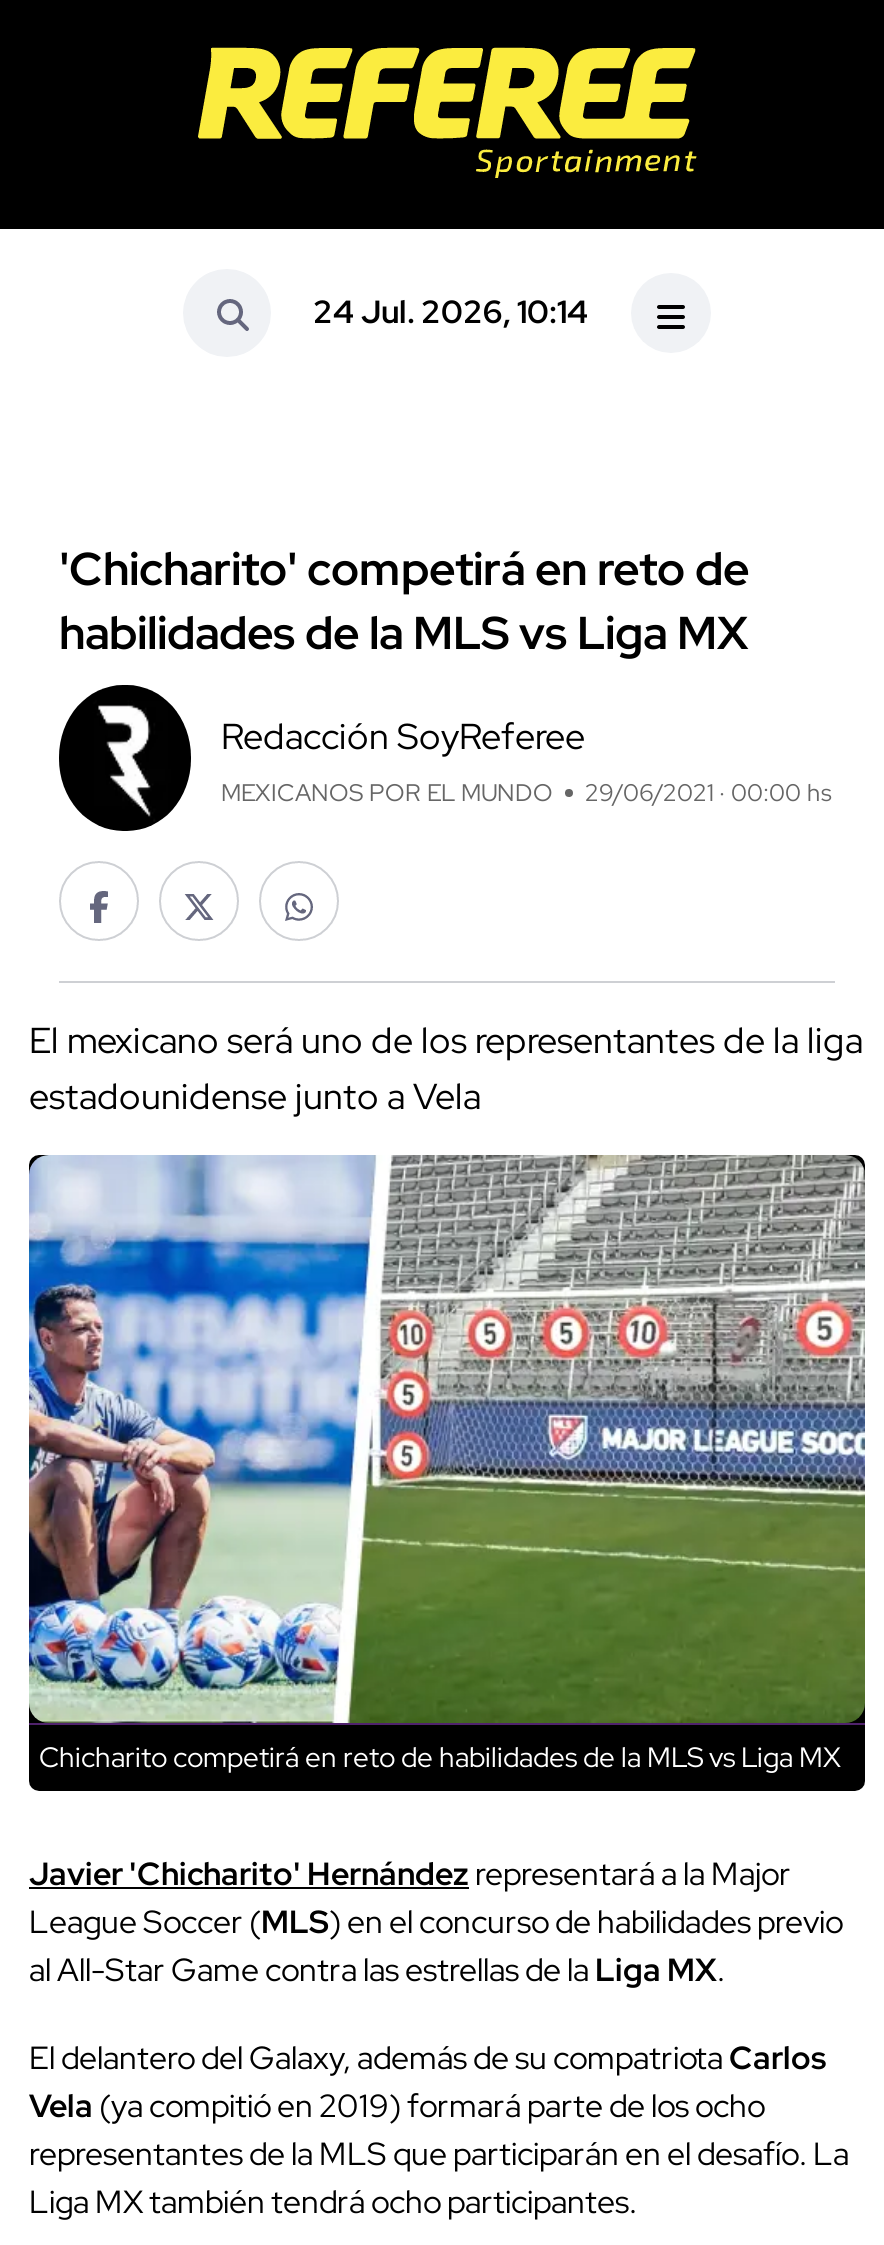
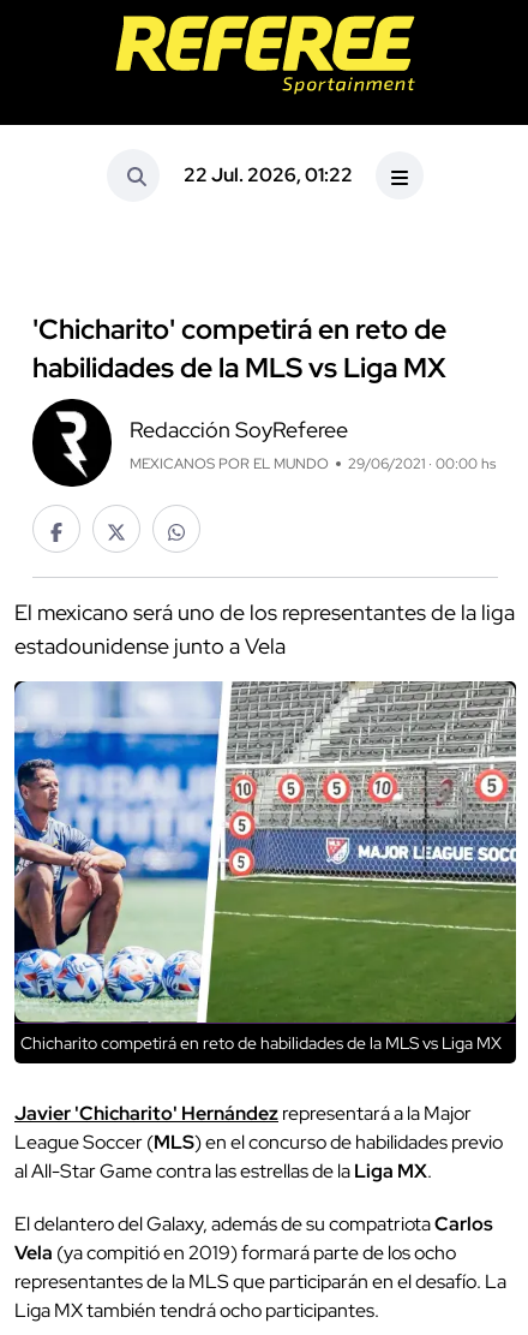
- 24 Jul. 2026, 10:14
+ 22 Jul. 2026, 01:22
